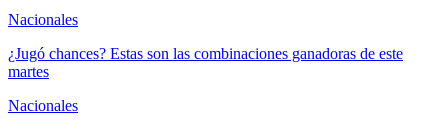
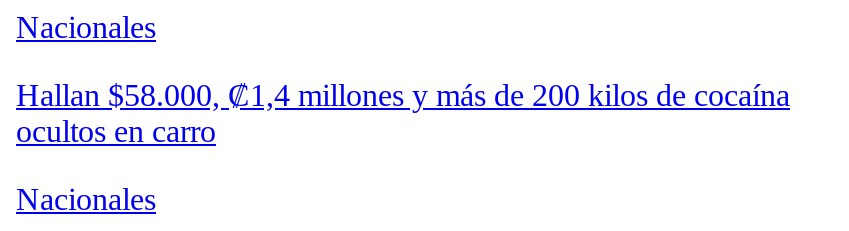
- ¿Jugó chances? Estas son las combinaciones ganadoras de este
- martes
+ Hallan $58.000, ₡1,4 millones y más de 200 kilos de cocaína
+ ocultos en carro
